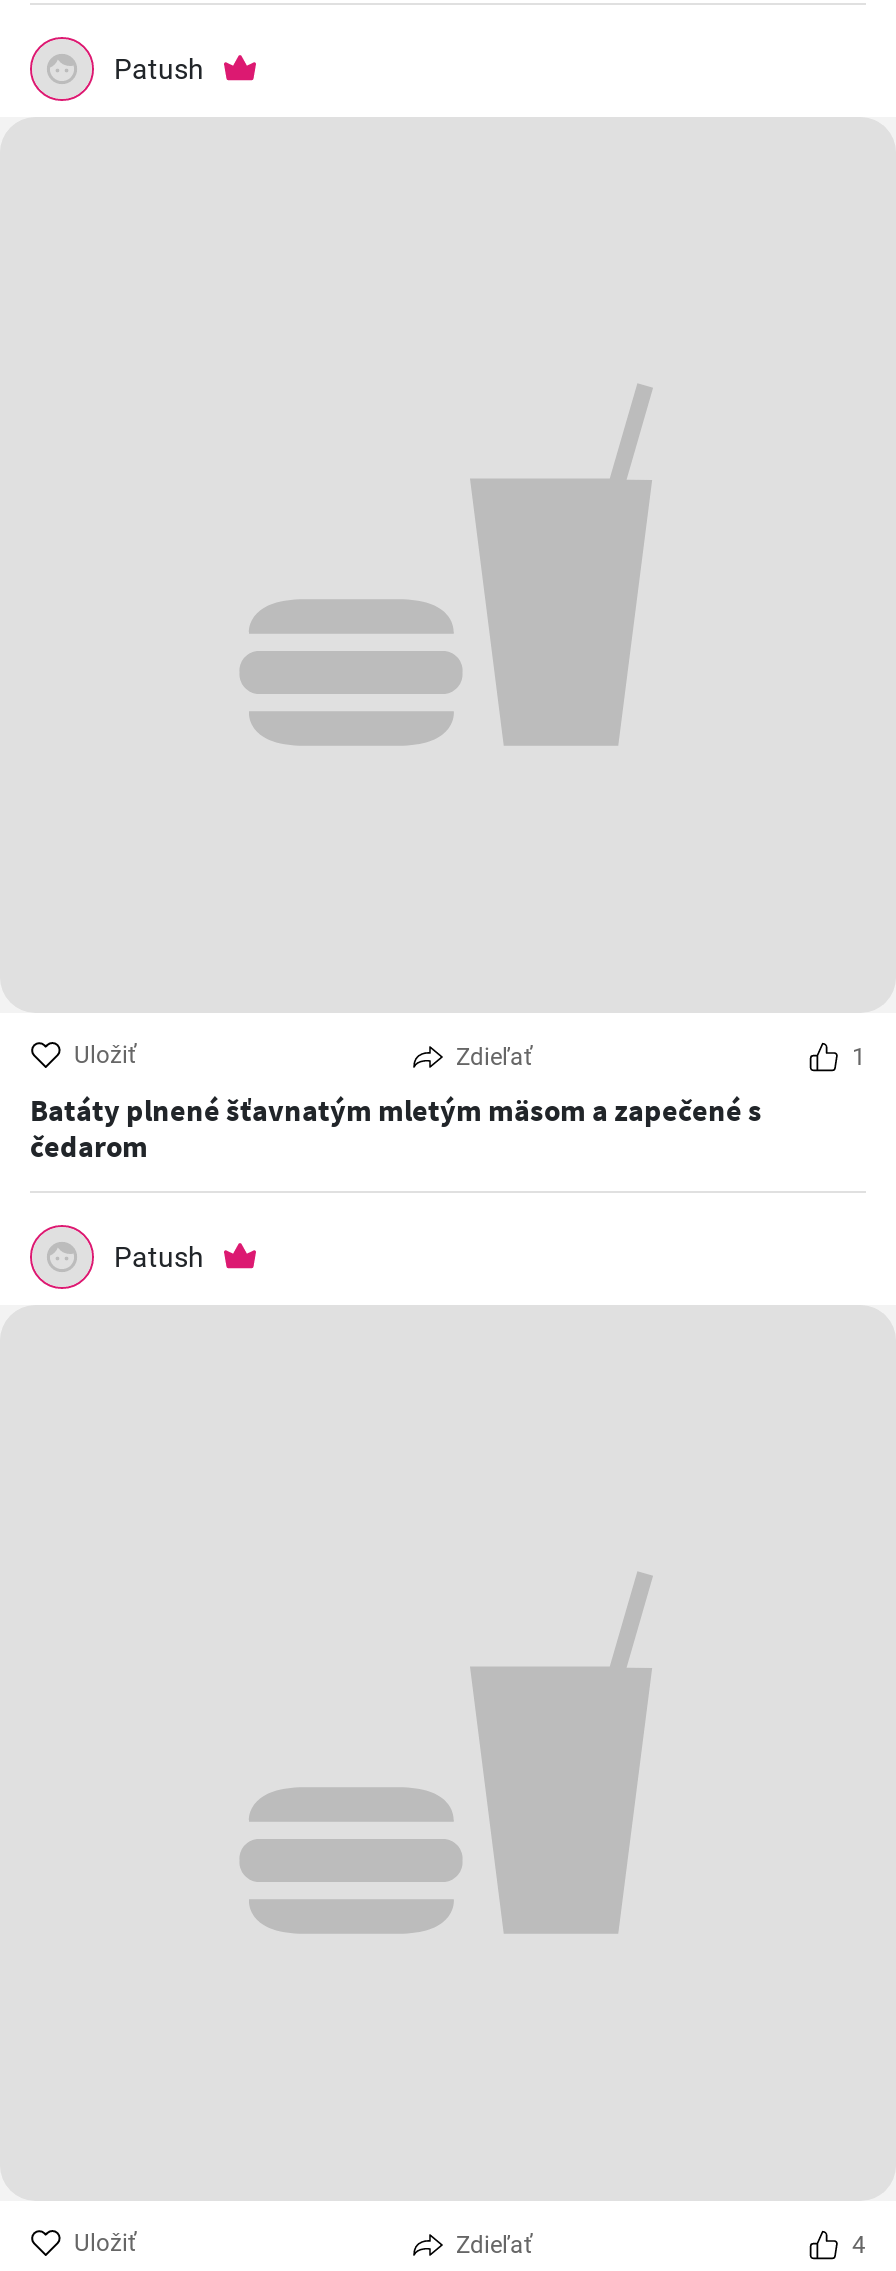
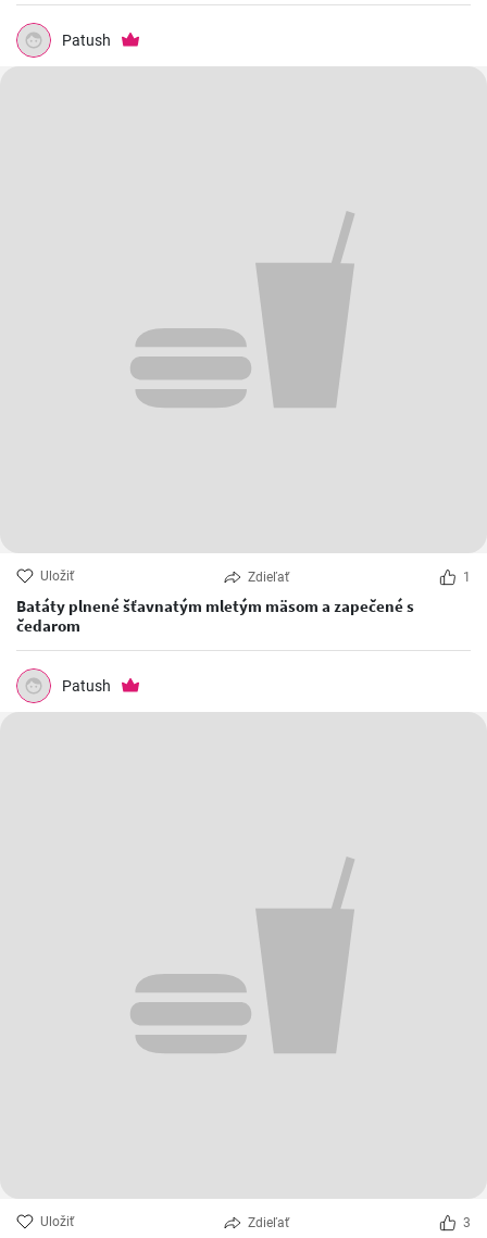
- 4
+ 3
